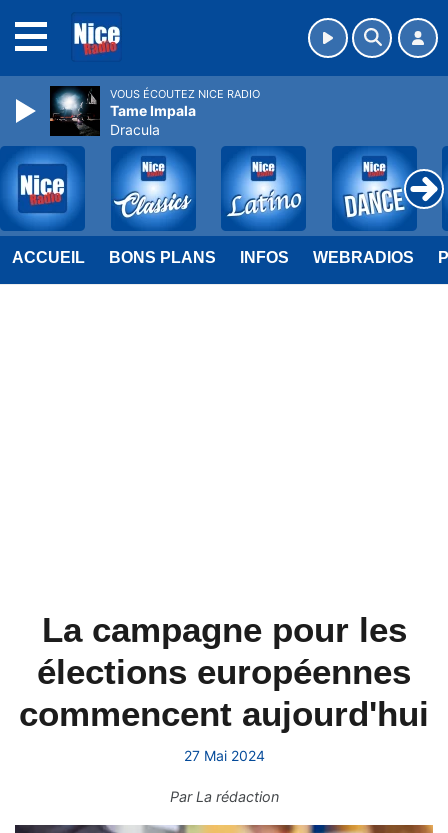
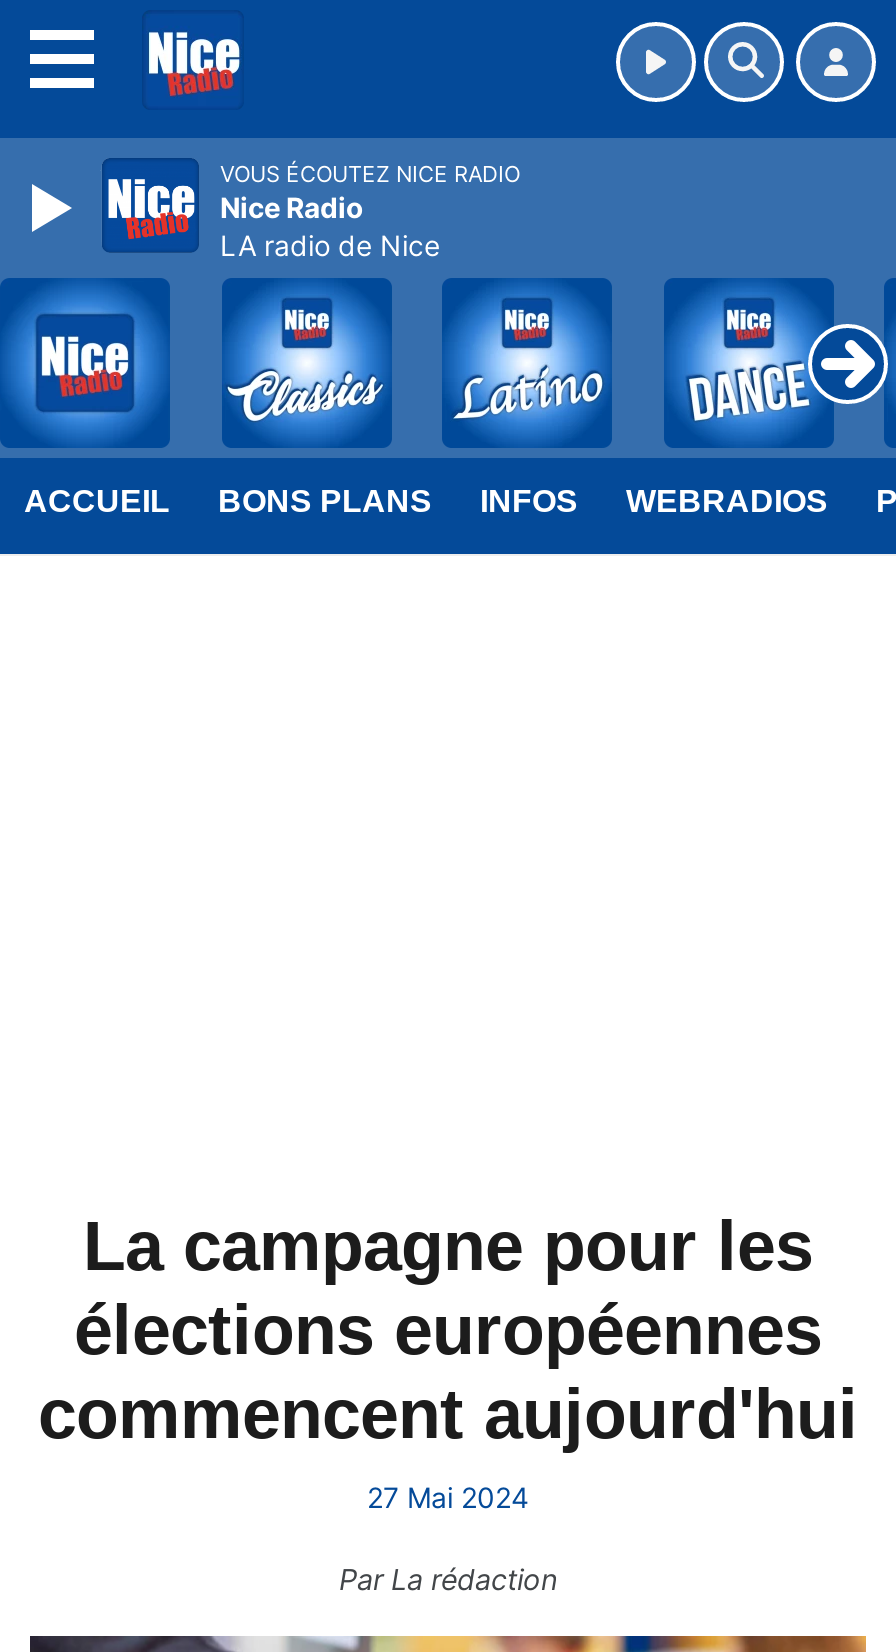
- [image]
- Tame Impala
- Dracula
+ [image]
+ Nice Radio
+ LA radio de Nice
